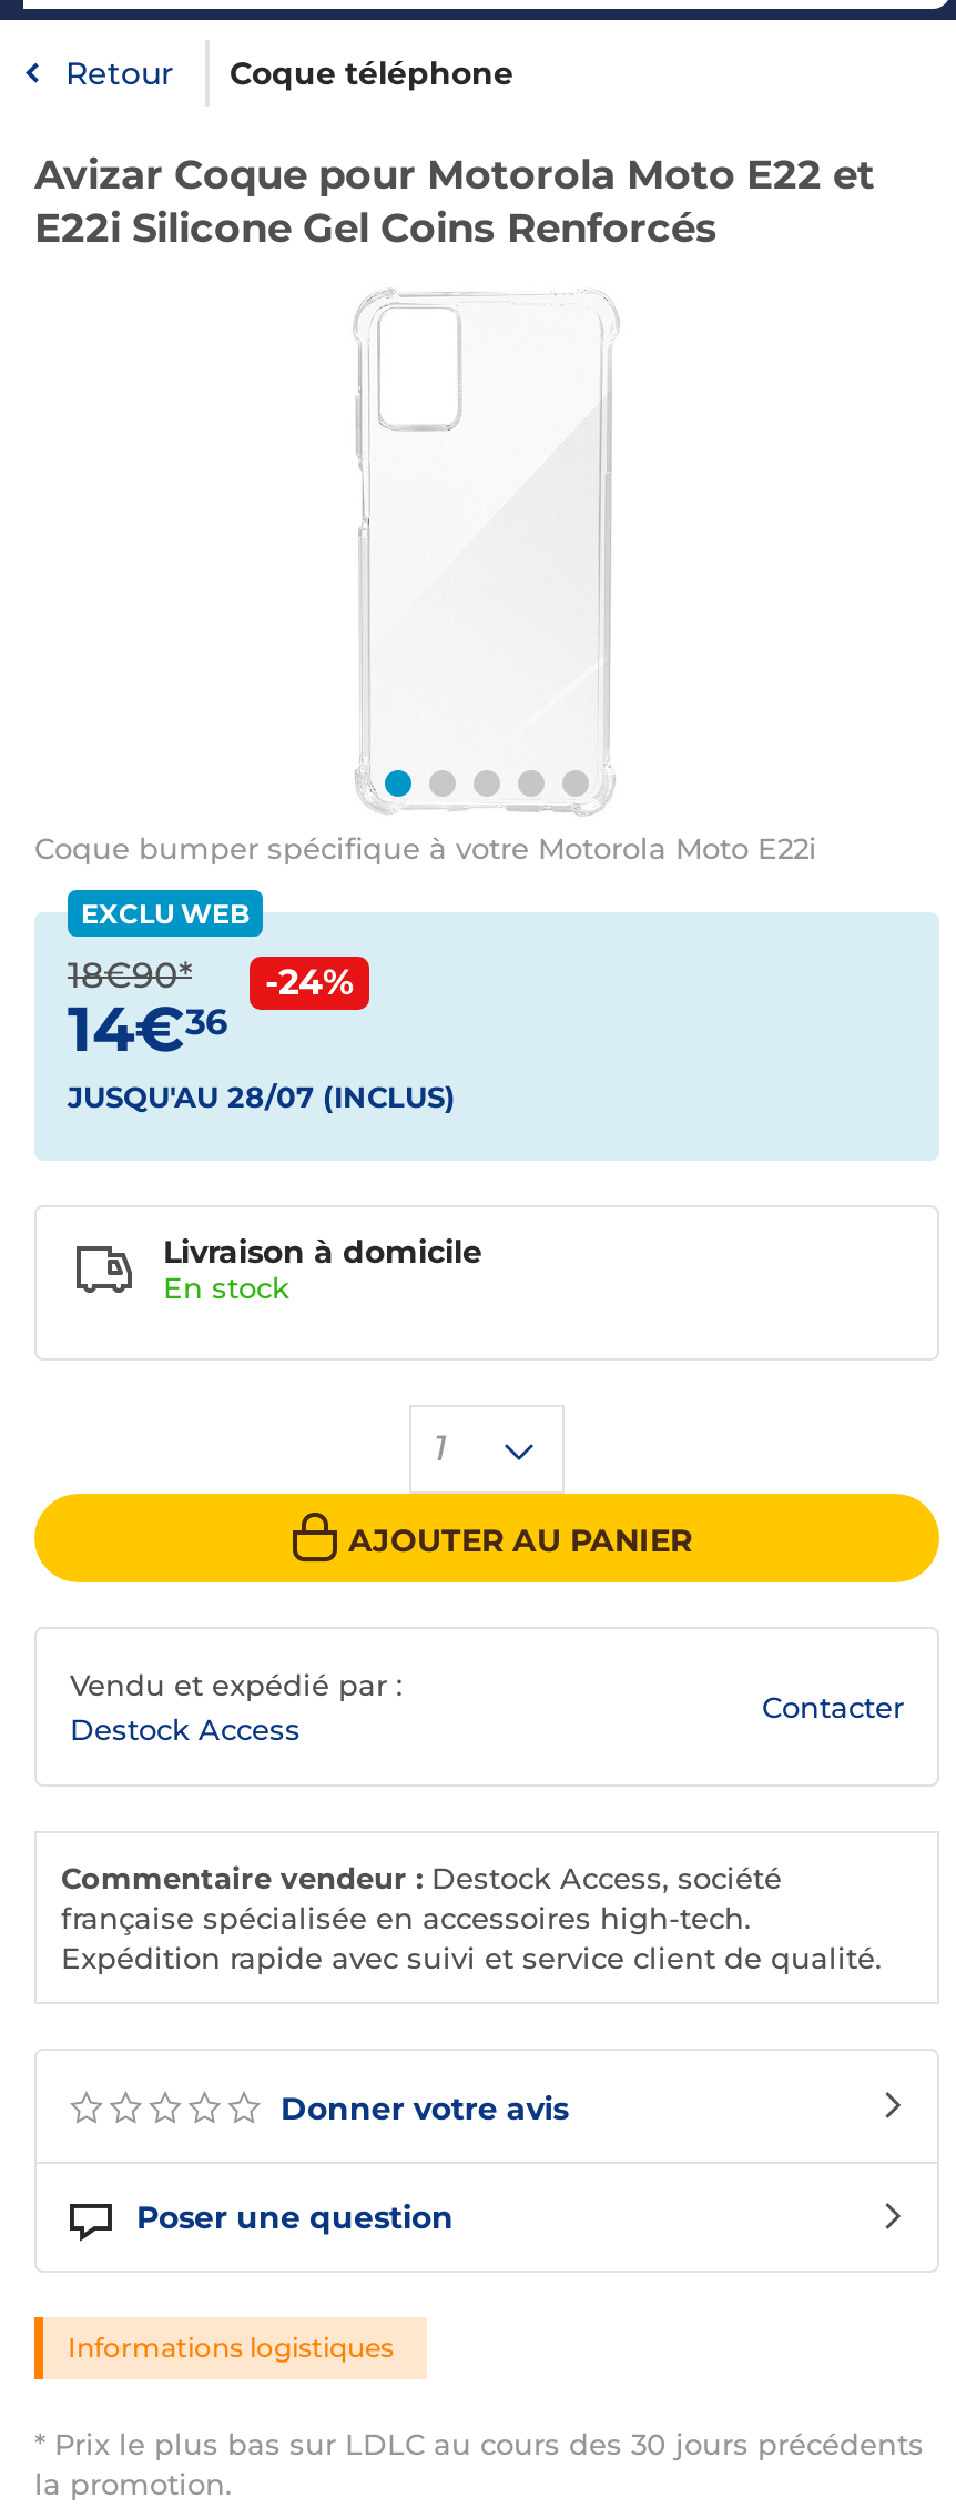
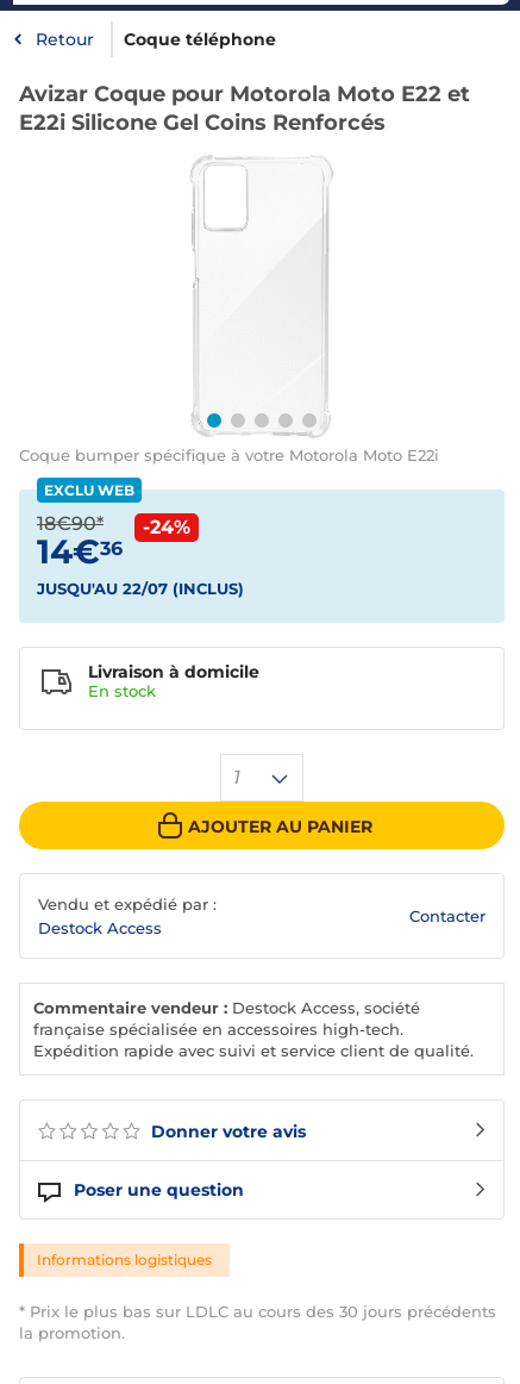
- JUSQU'AU 28/07 (INCLUS)
+ JUSQU'AU 22/07 (INCLUS)
